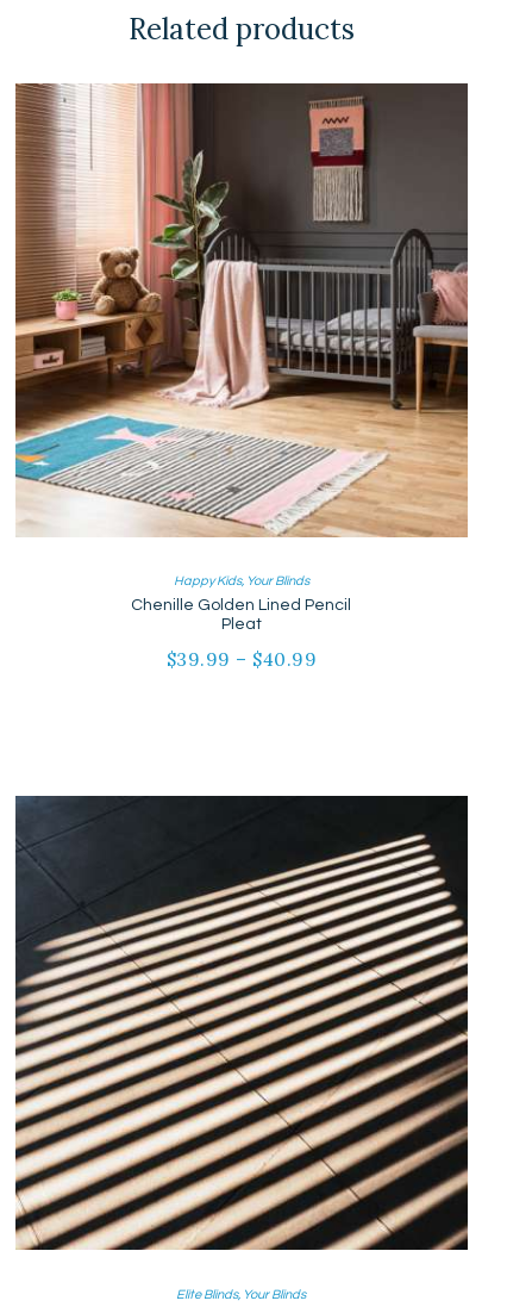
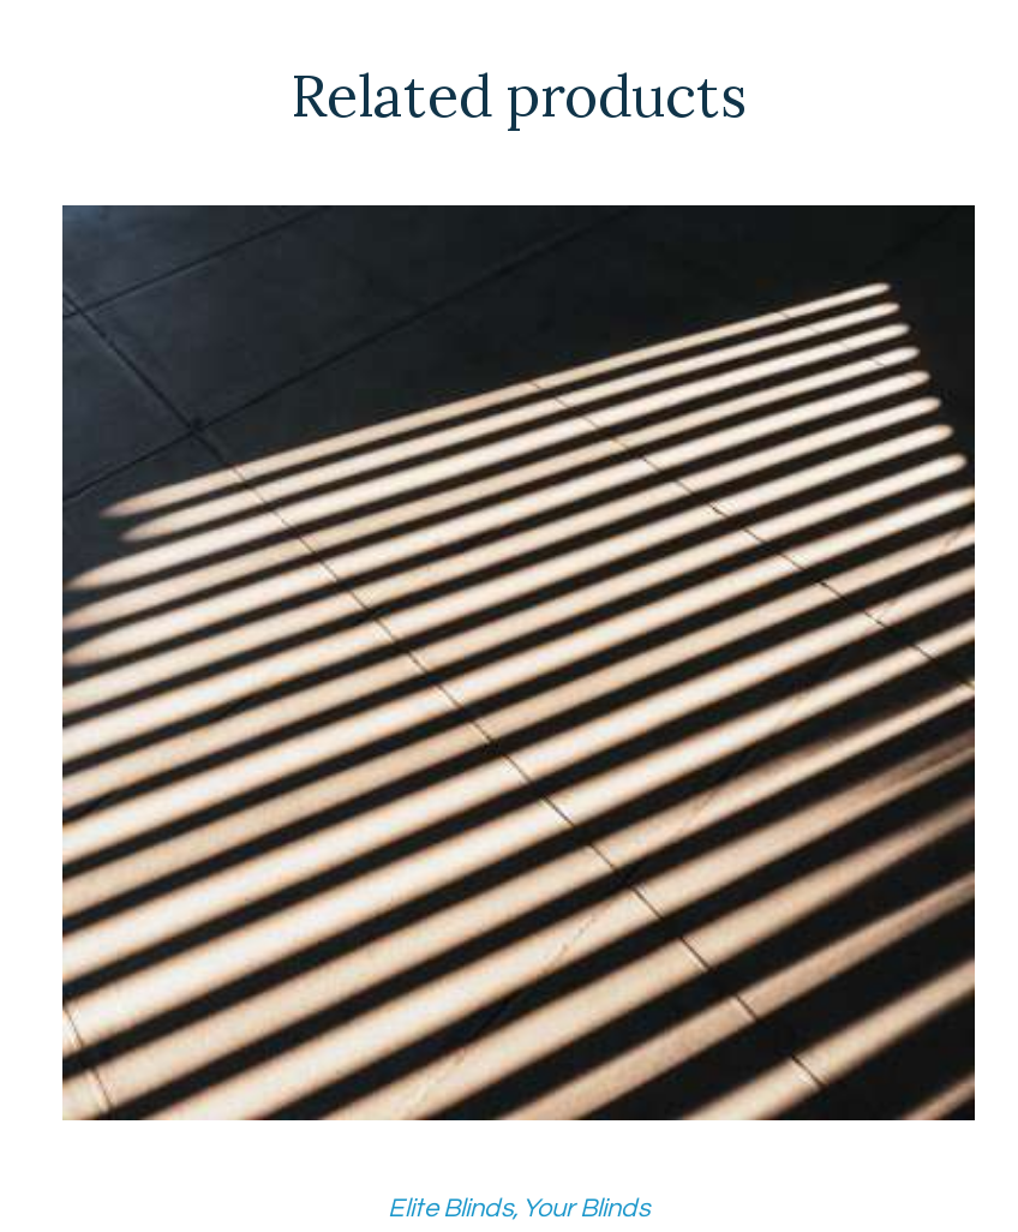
- [image]
- Happy Kids, Your Blinds
- Chenille Golden Lined Pencil
- Pleat
- $39.99 – $40.99
